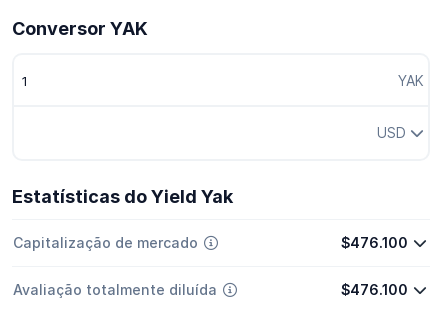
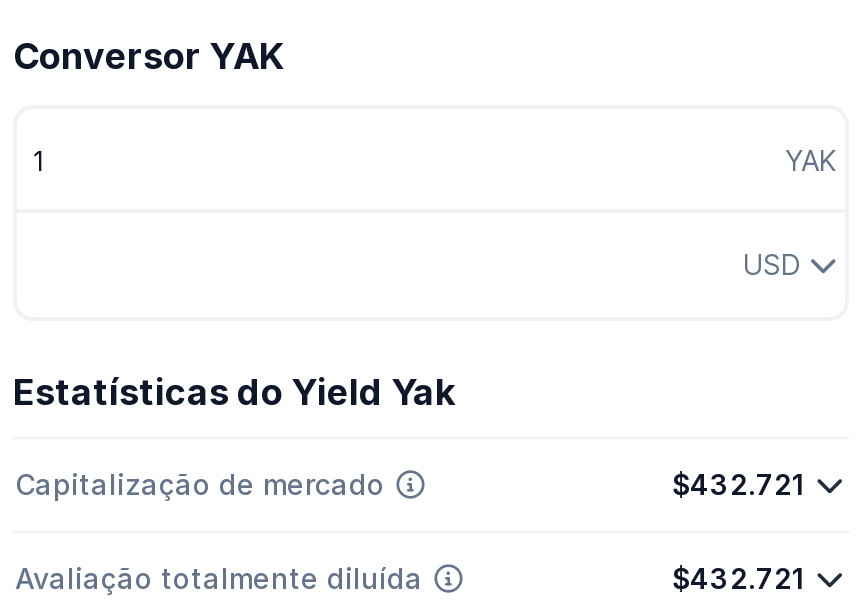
- $476.100
+ $432.721

- $476.100
+ $432.721
